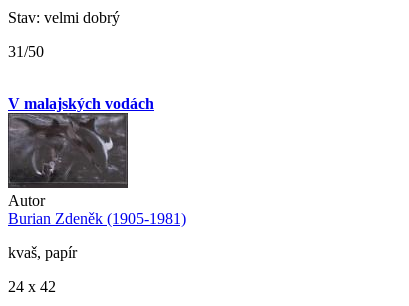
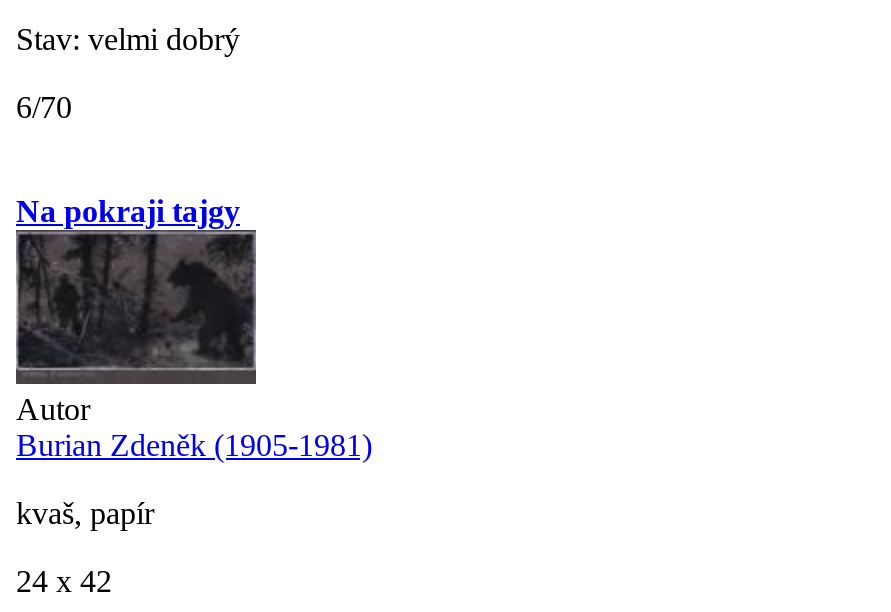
- 31/50
+ 6/70

- V malajských vodách
+ Na pokraji tajgy

- [image]
+ [image]
